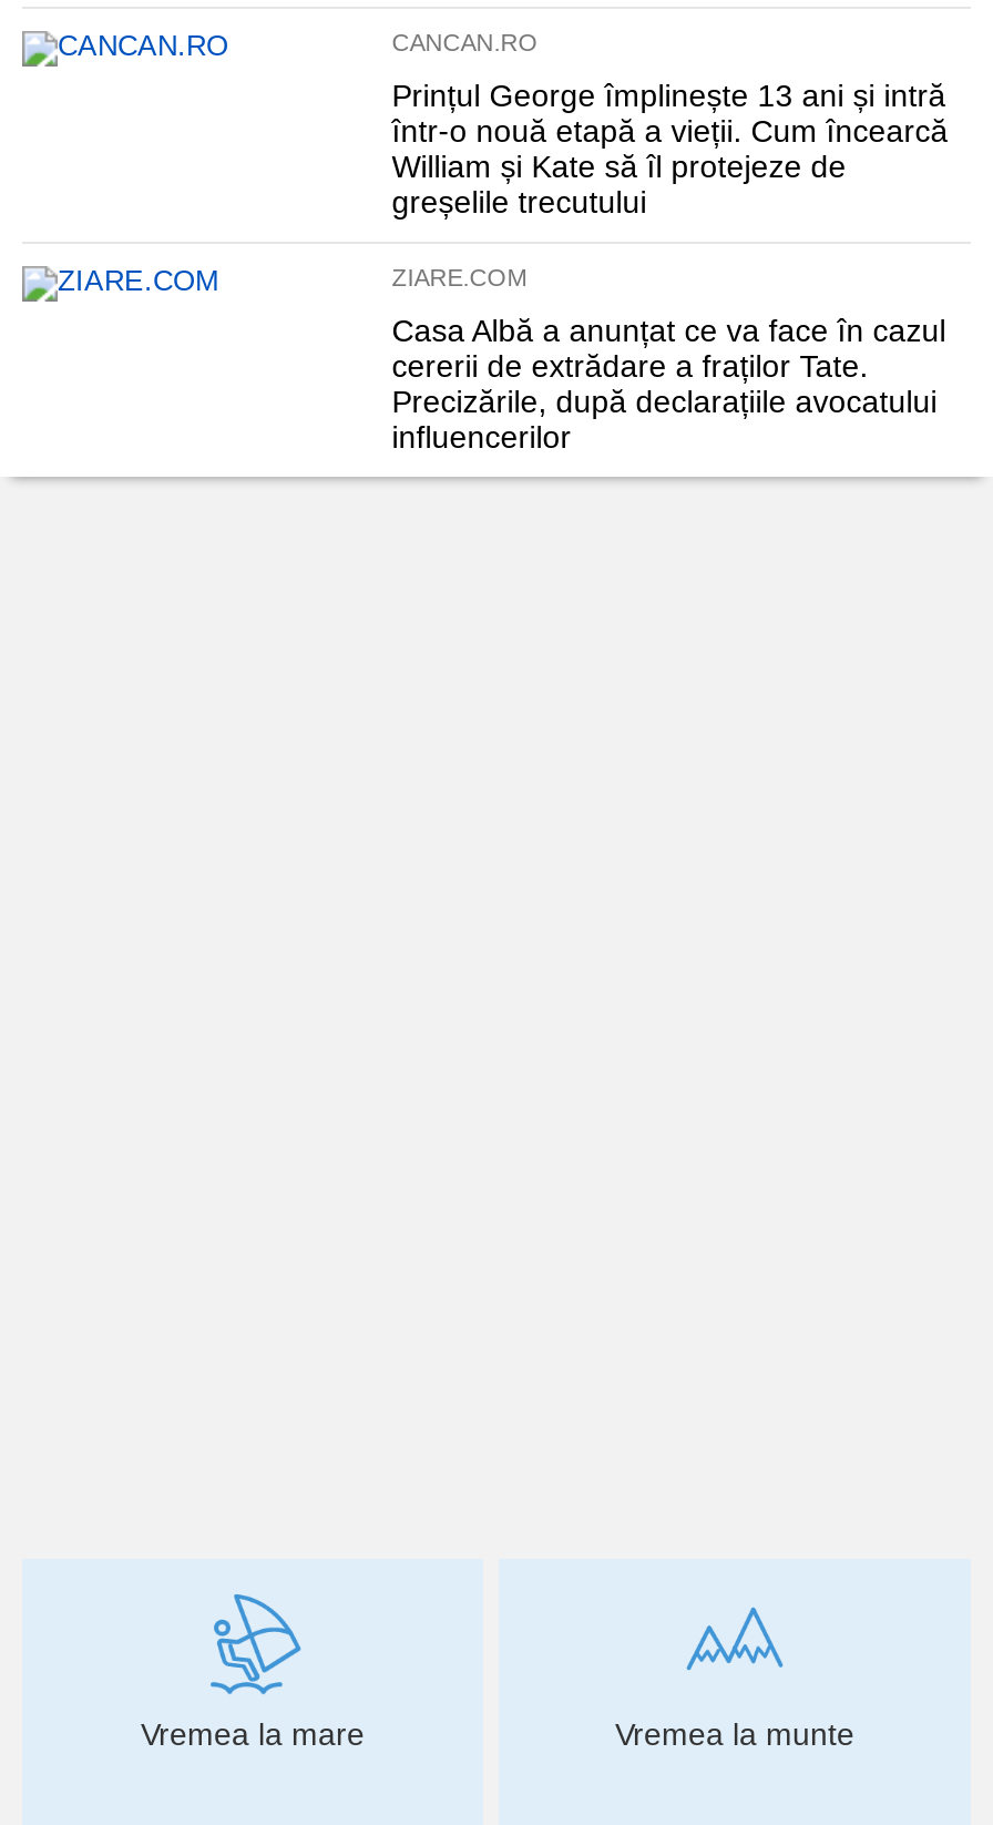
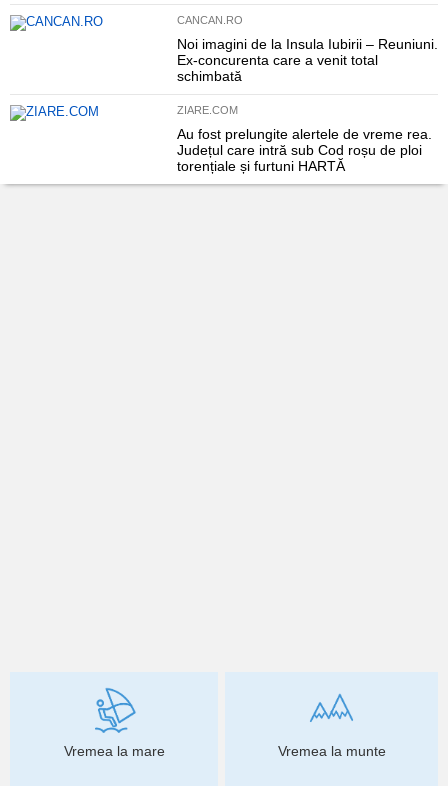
- Prințul George împlinește 13 ani și intră
- într-o nouă etapă a vieții. Cum încearcă
- William și Kate să îl protejeze de
- greșelile trecutului
+ Noi imagini de la Insula Iubirii – Reuniuni.
+ Ex-concurenta care a venit total
+ schimbată

- Casa Albă a anunțat ce va face în cazul
- cererii de extrădare a fraților Tate.
- Precizările, după declarațiile avocatului
- influencerilor
+ Au fost prelungite alertele de vreme rea.
+ Județul care intră sub Cod roșu de ploi
+ torențiale și furtuni HARTĂ
